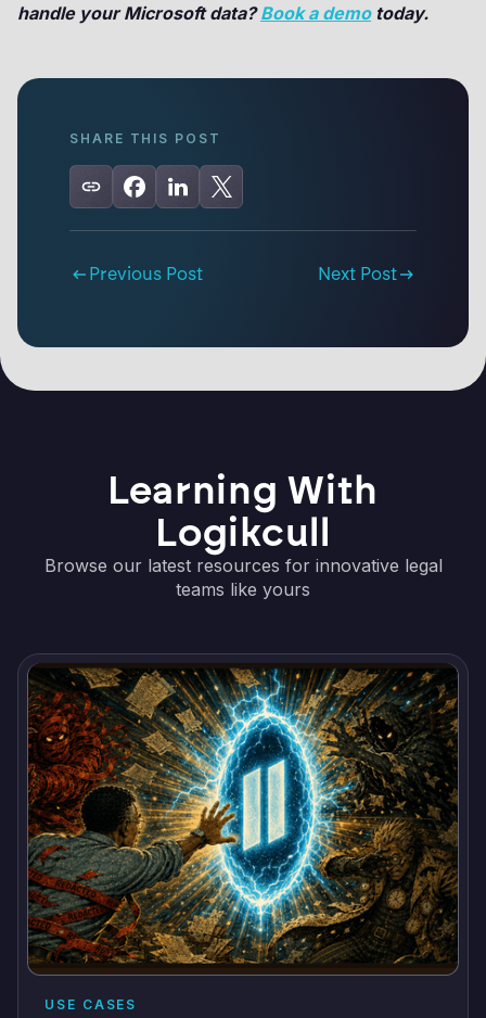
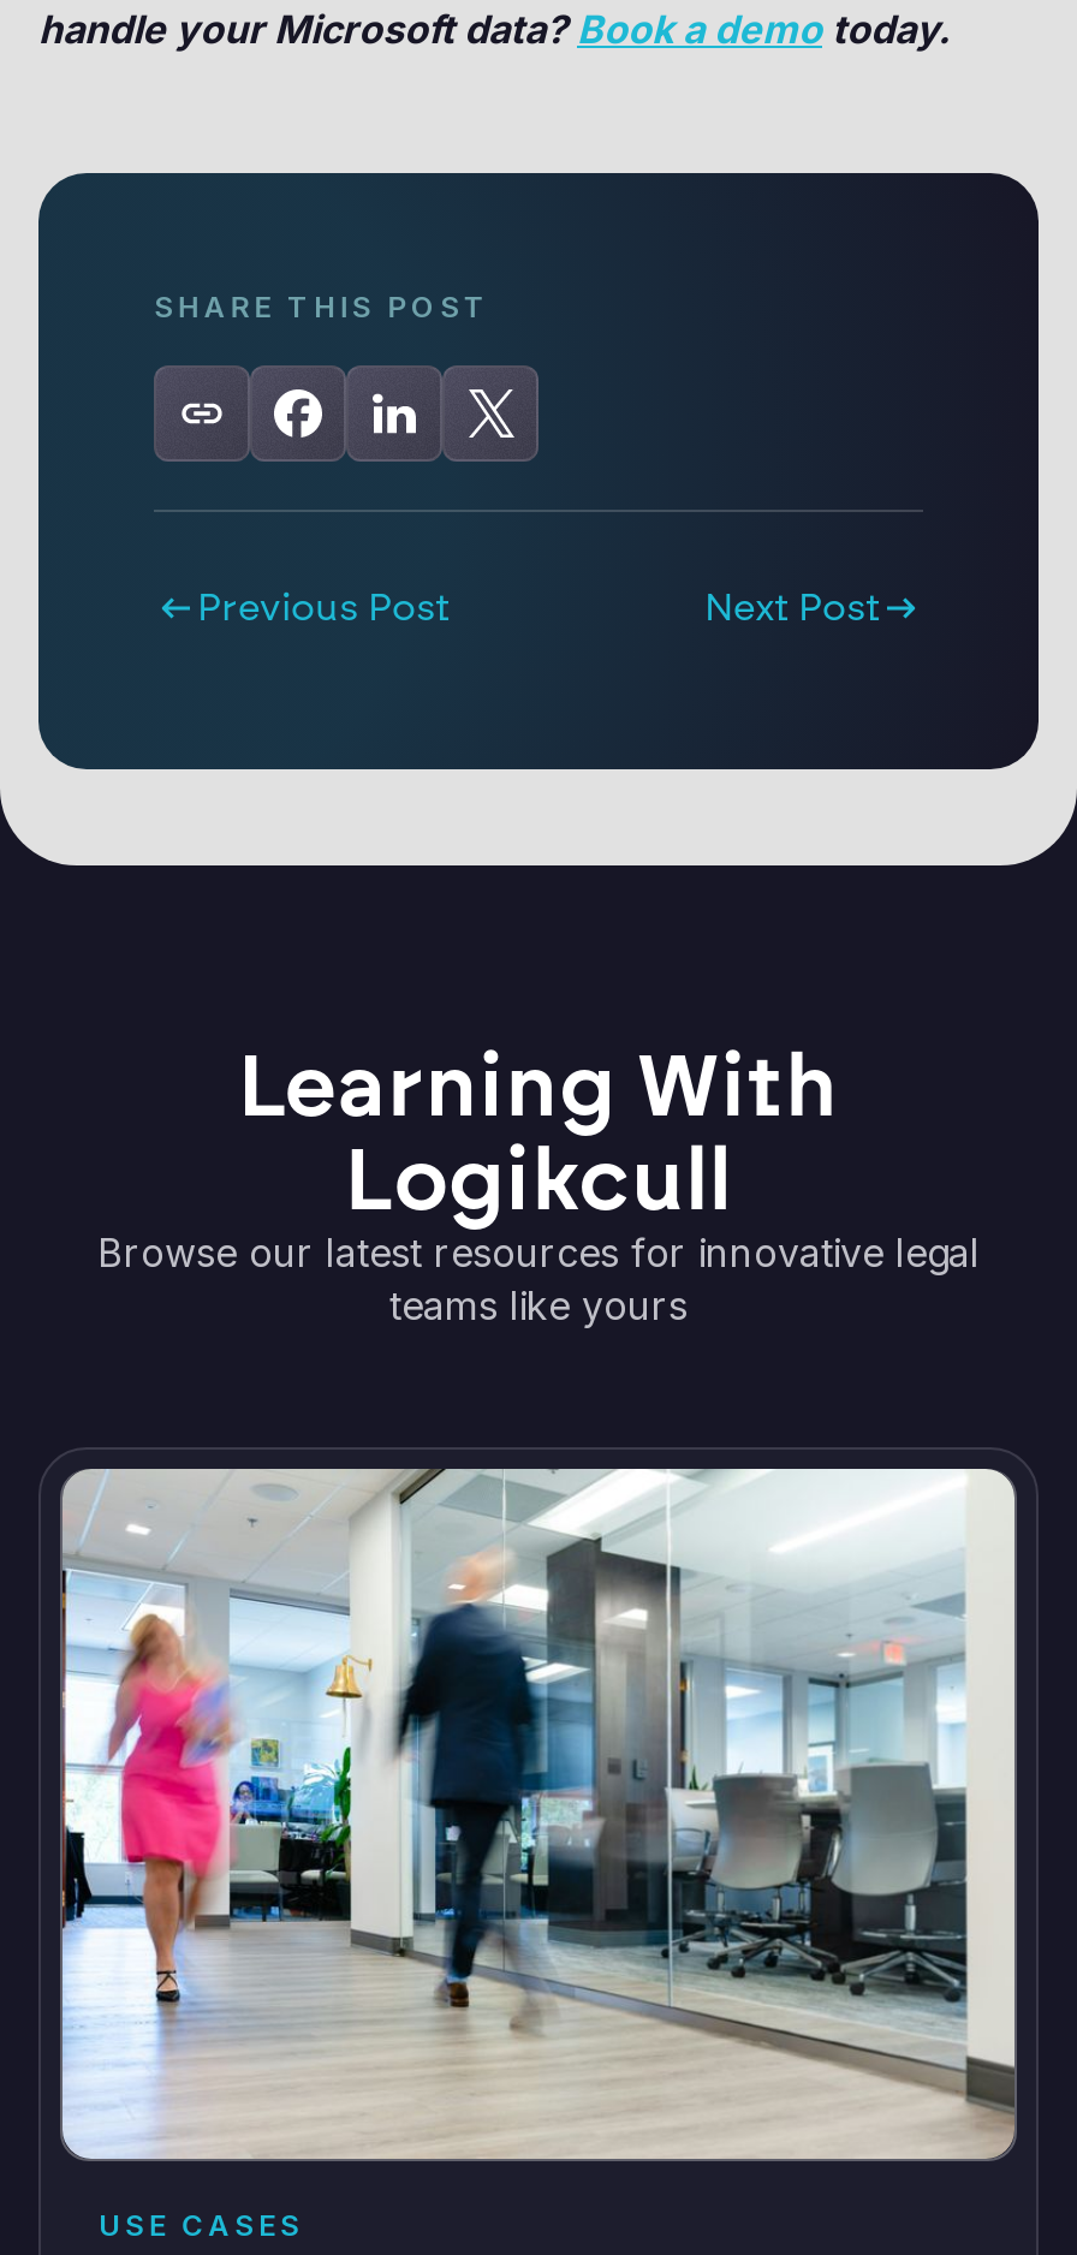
- [image]
+ [image]
